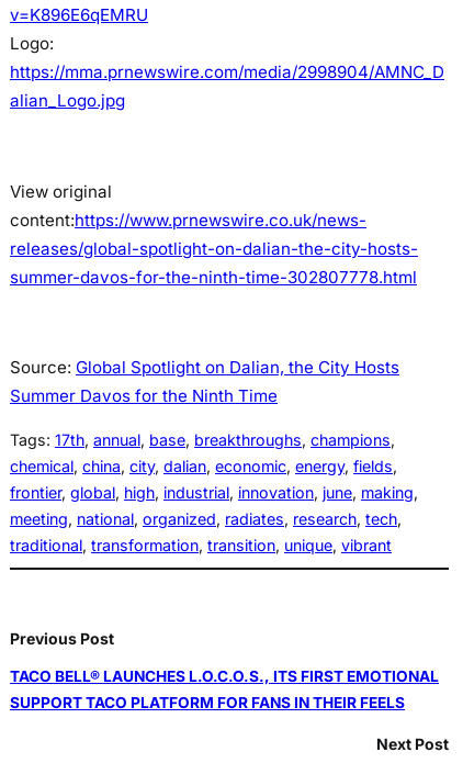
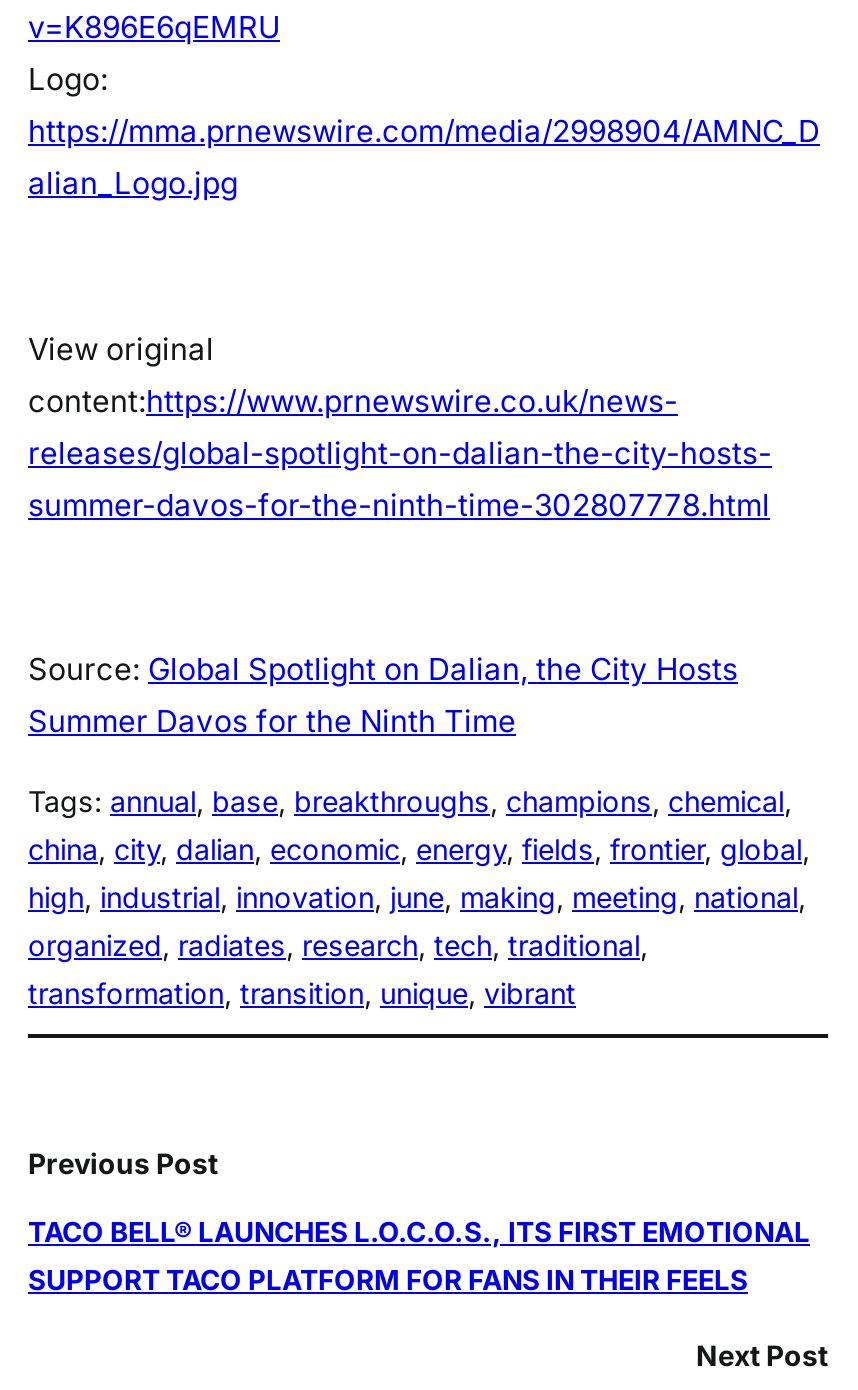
- Tags: 17th, annual, base, breakthroughs, champions ,
- chemical, china, city, dalian, economic, energy, fields ,
- frontier, global, high, industrial, innovation, june, making ,
- meeting, national, organized, radiates, research, tech ,
- traditional, transformation, transition, unique, vibrant
+ Tags: annual, base, breakthroughs, champions, chemical ,
+ china, city, dalian, economic, energy, fields, frontier, global ,
+ high, industrial, innovation, june, making, meeting, national ,
+ organized, radiates, research, tech, traditional ,
+ transformation, transition, unique, vibrant
